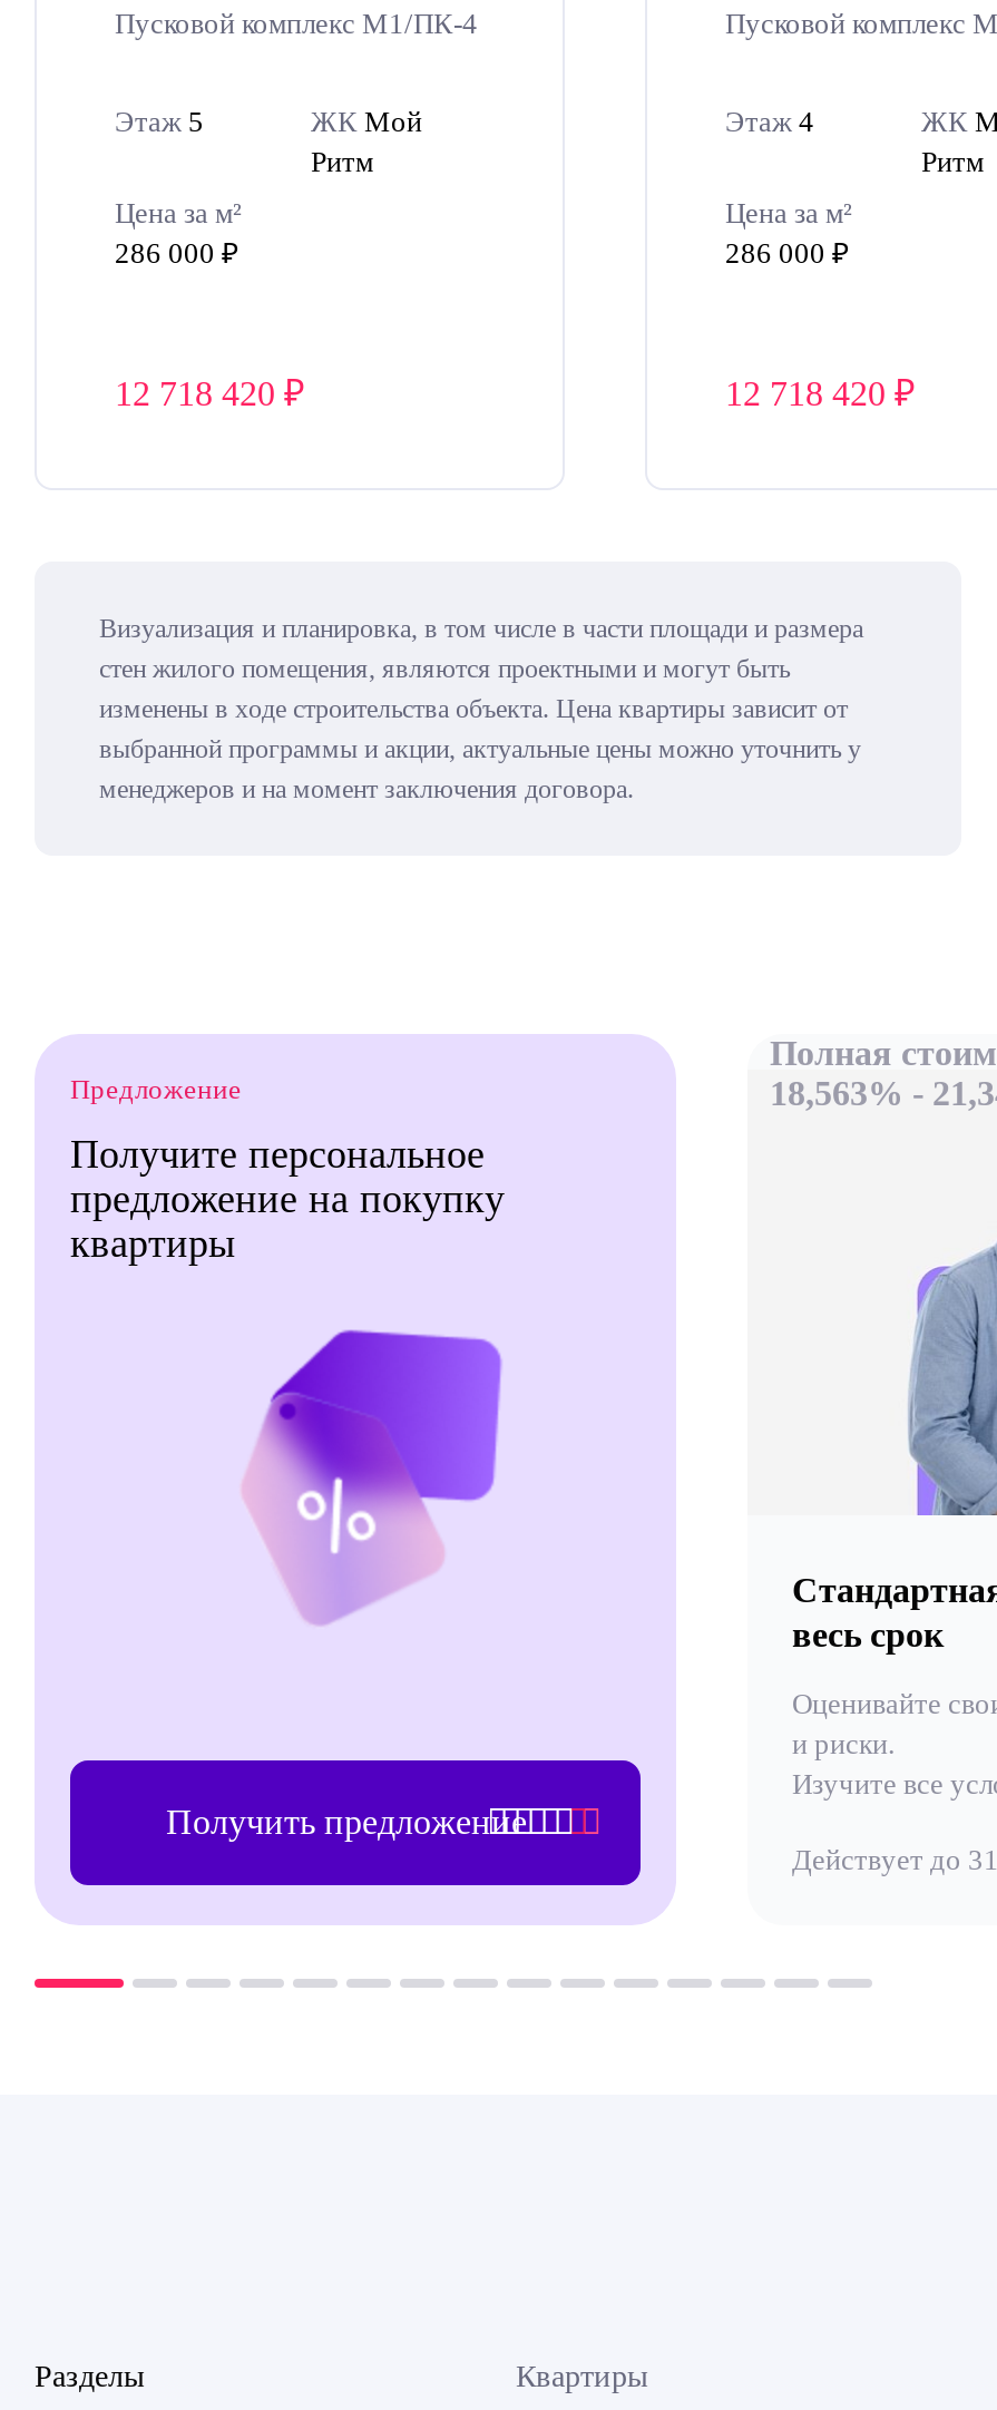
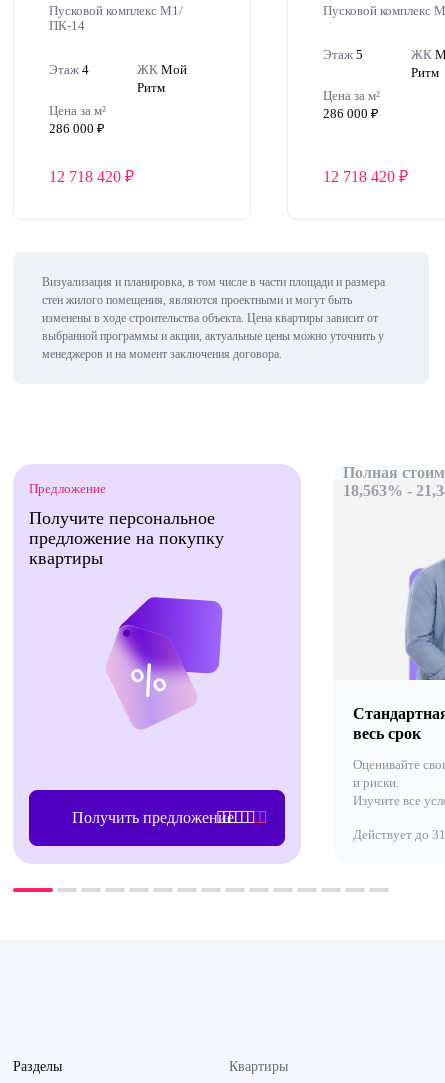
- Пусковой комплекс М1/ПК-4
+ Пусковой комплекс М1/
+ ПК-14

- Этаж 5
+ Этаж 4

- Этаж 4
+ Этаж 5
